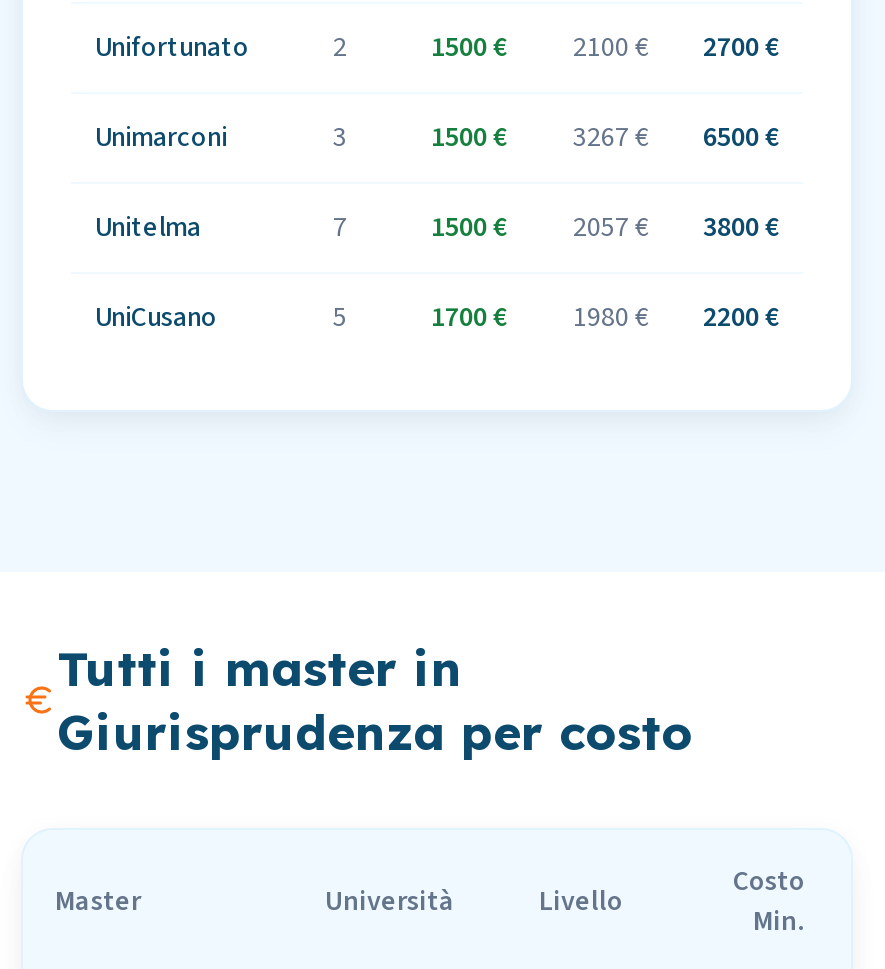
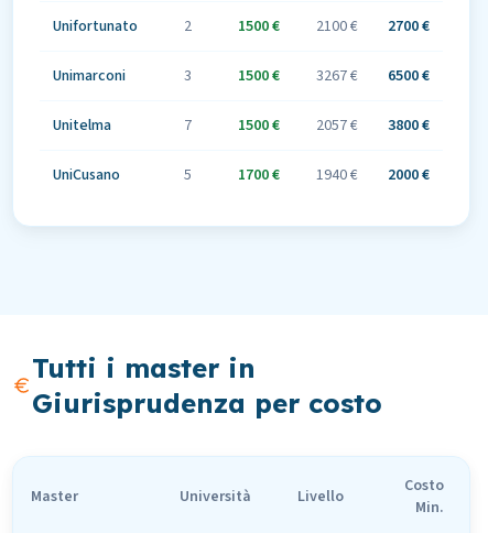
- 1980 €
+ 1940 €

- 2200 €
+ 2000 €
